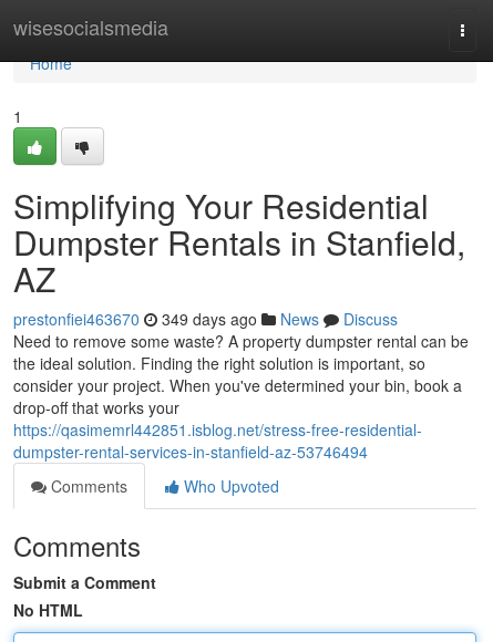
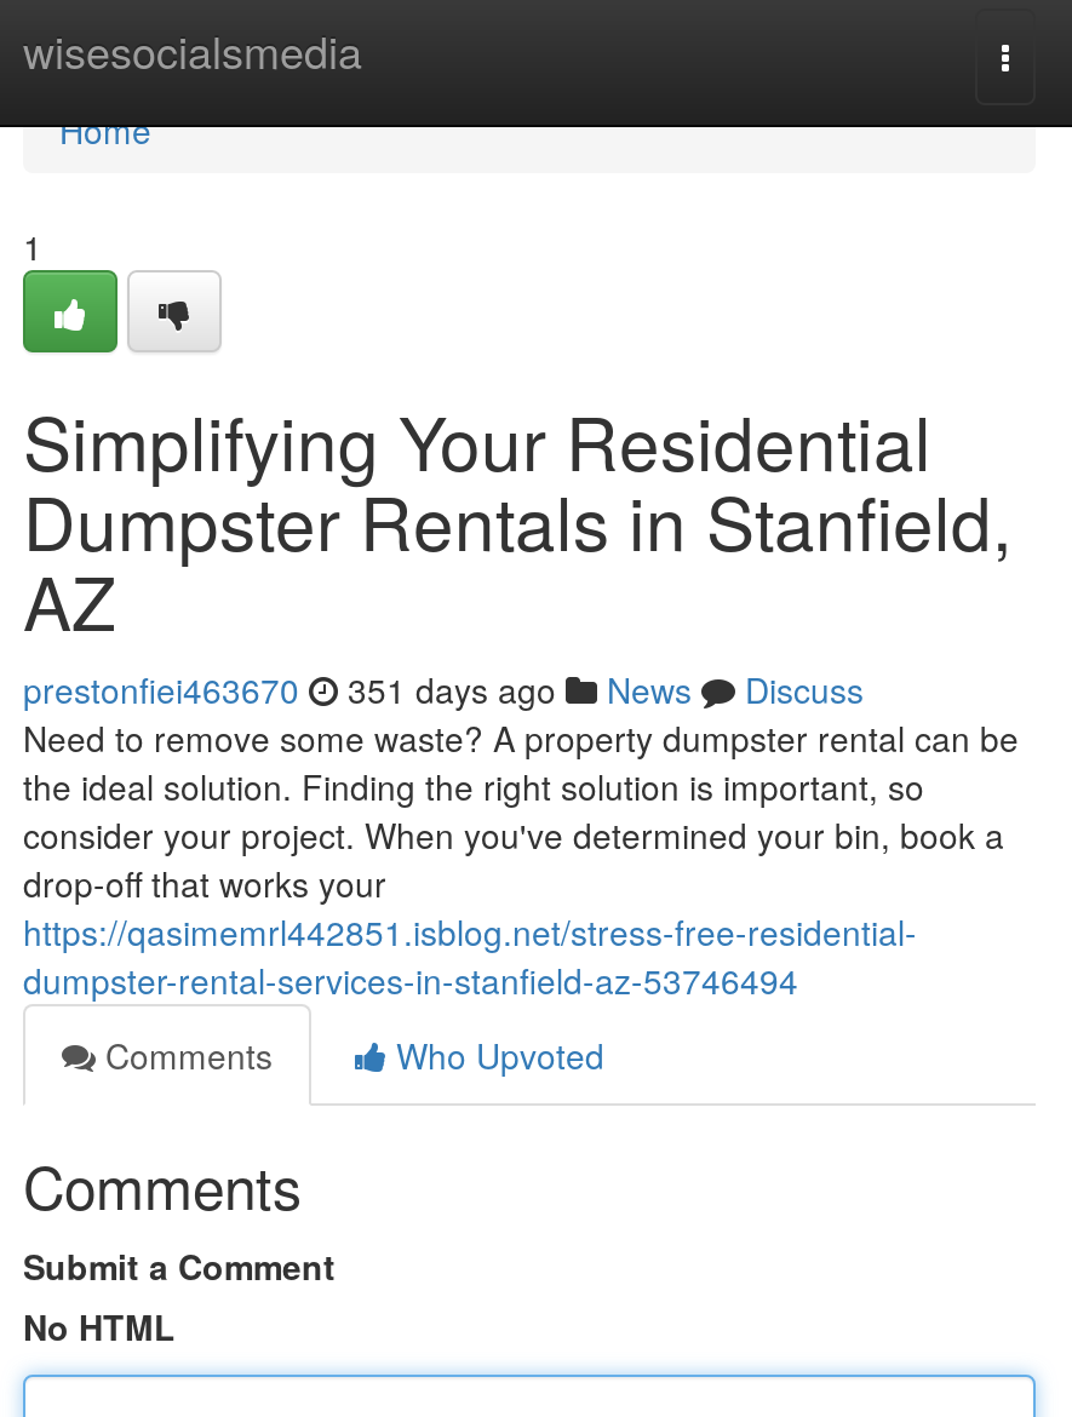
- prestonfiei463670 349 days ago News Discuss
+ prestonfiei463670 351 days ago News Discuss
